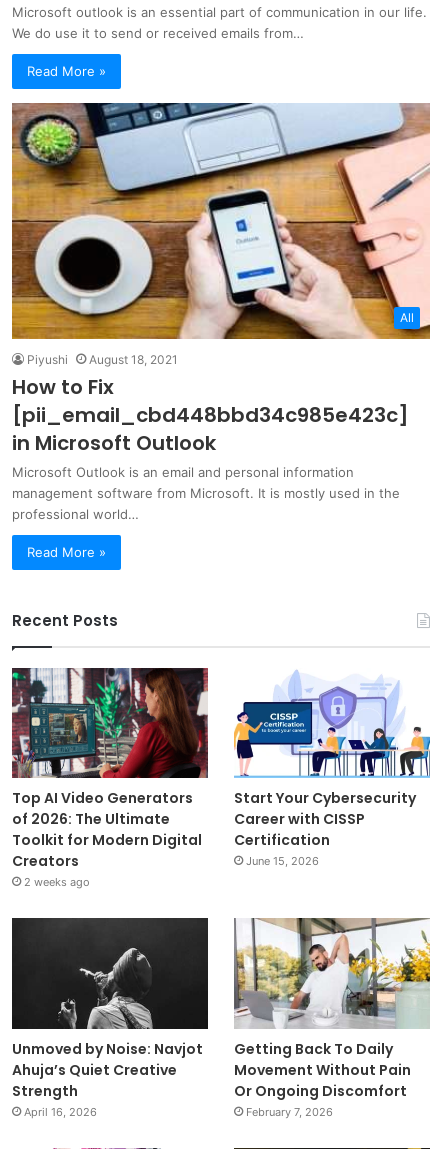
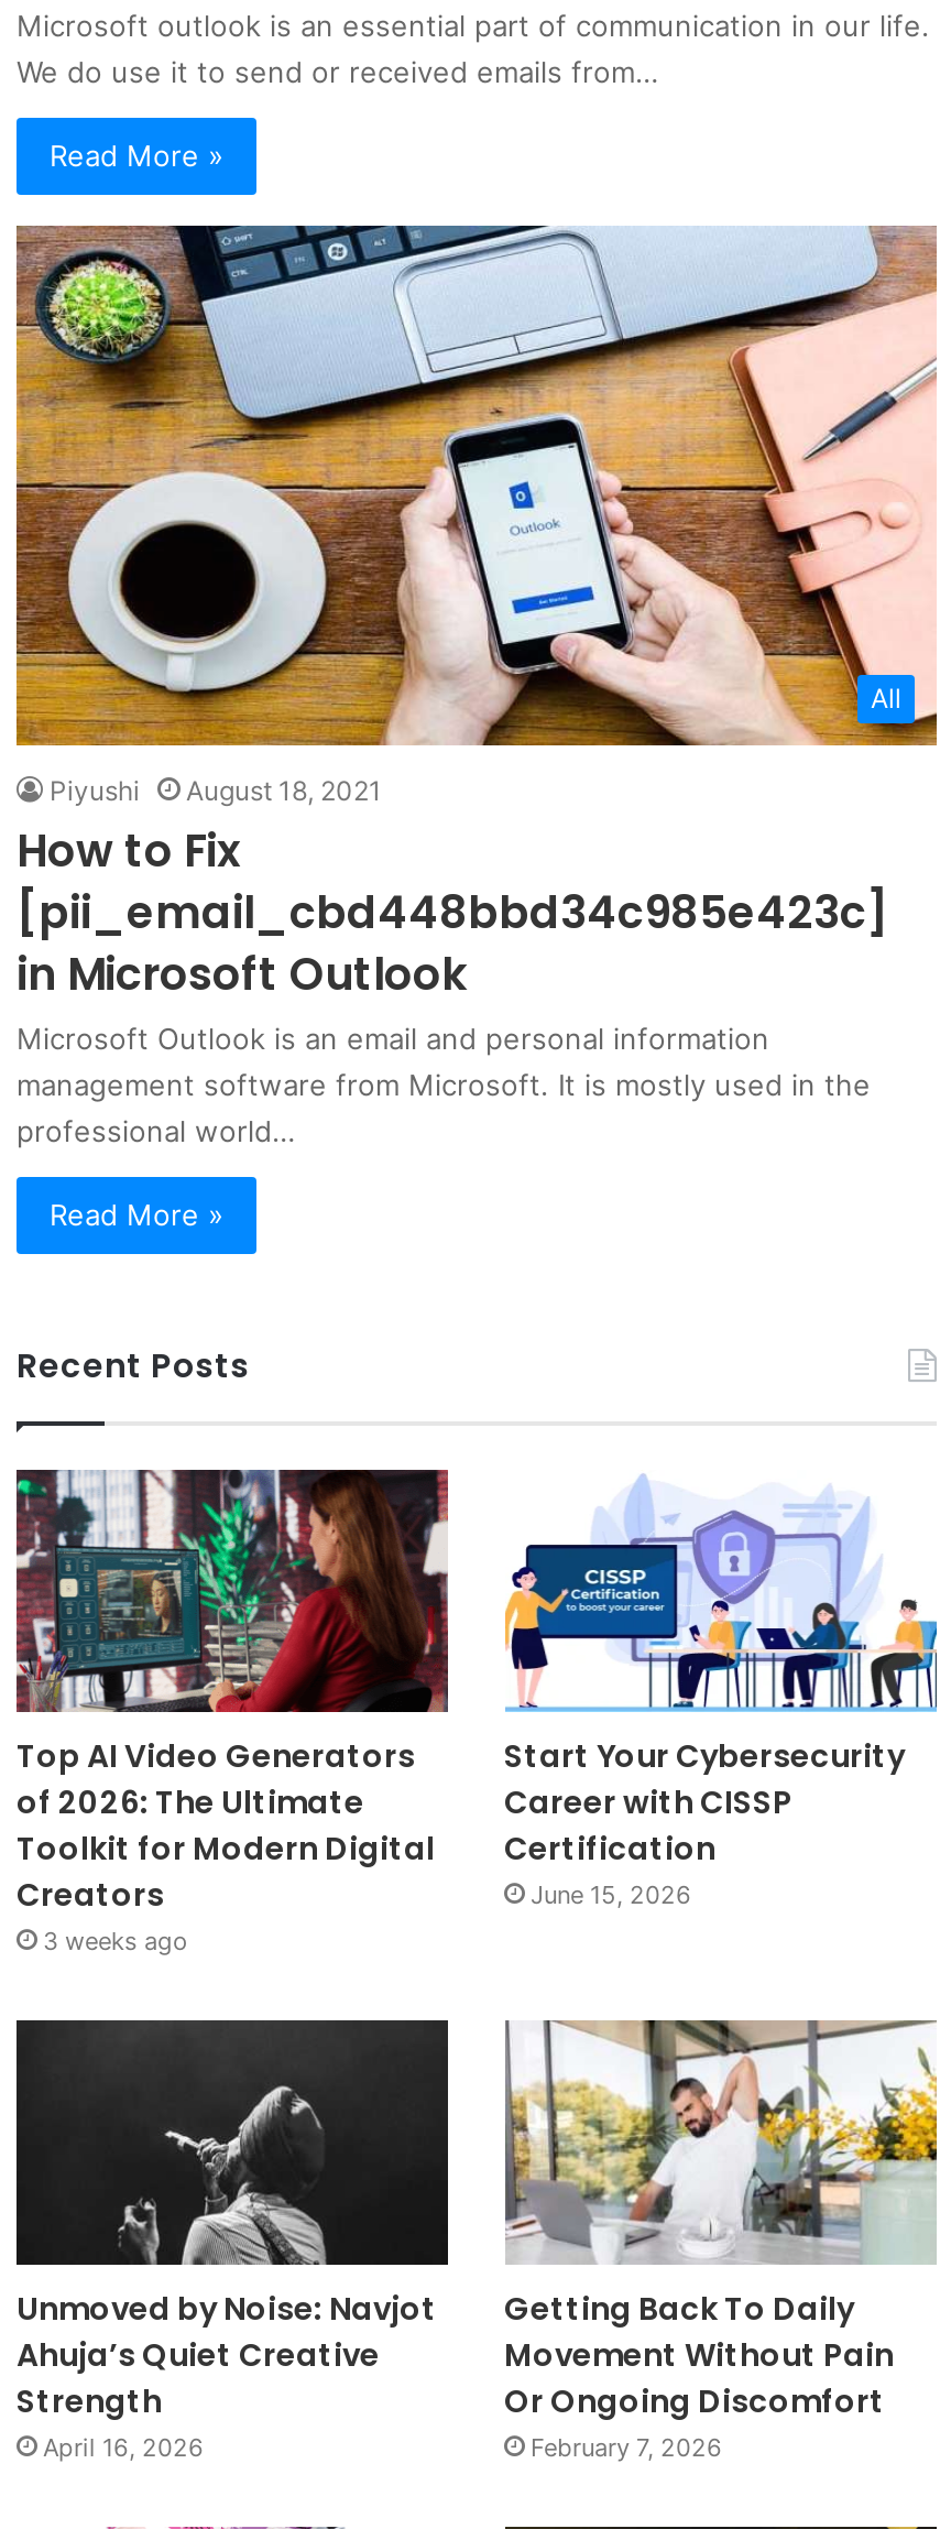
- 2 weeks ago
+ 3 weeks ago
